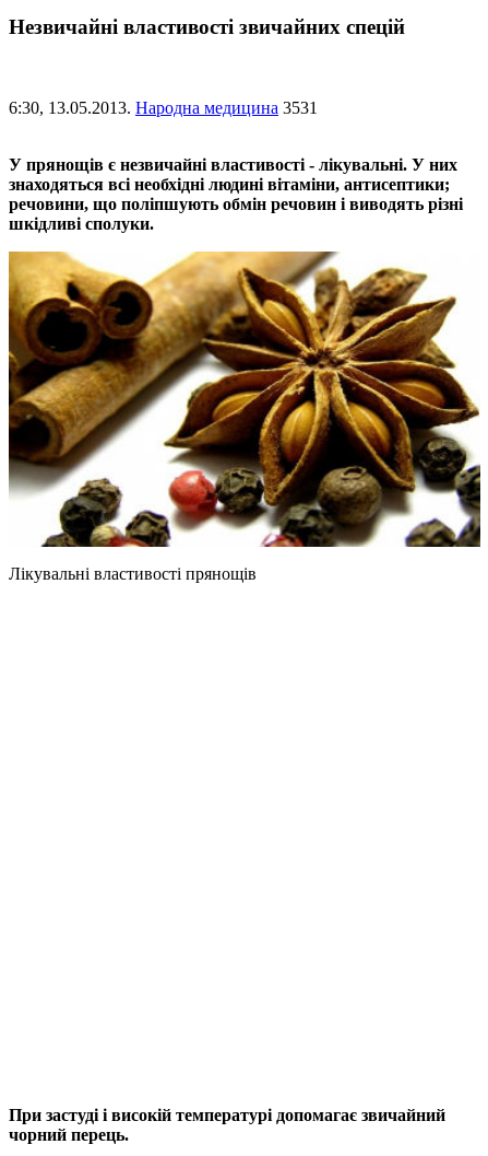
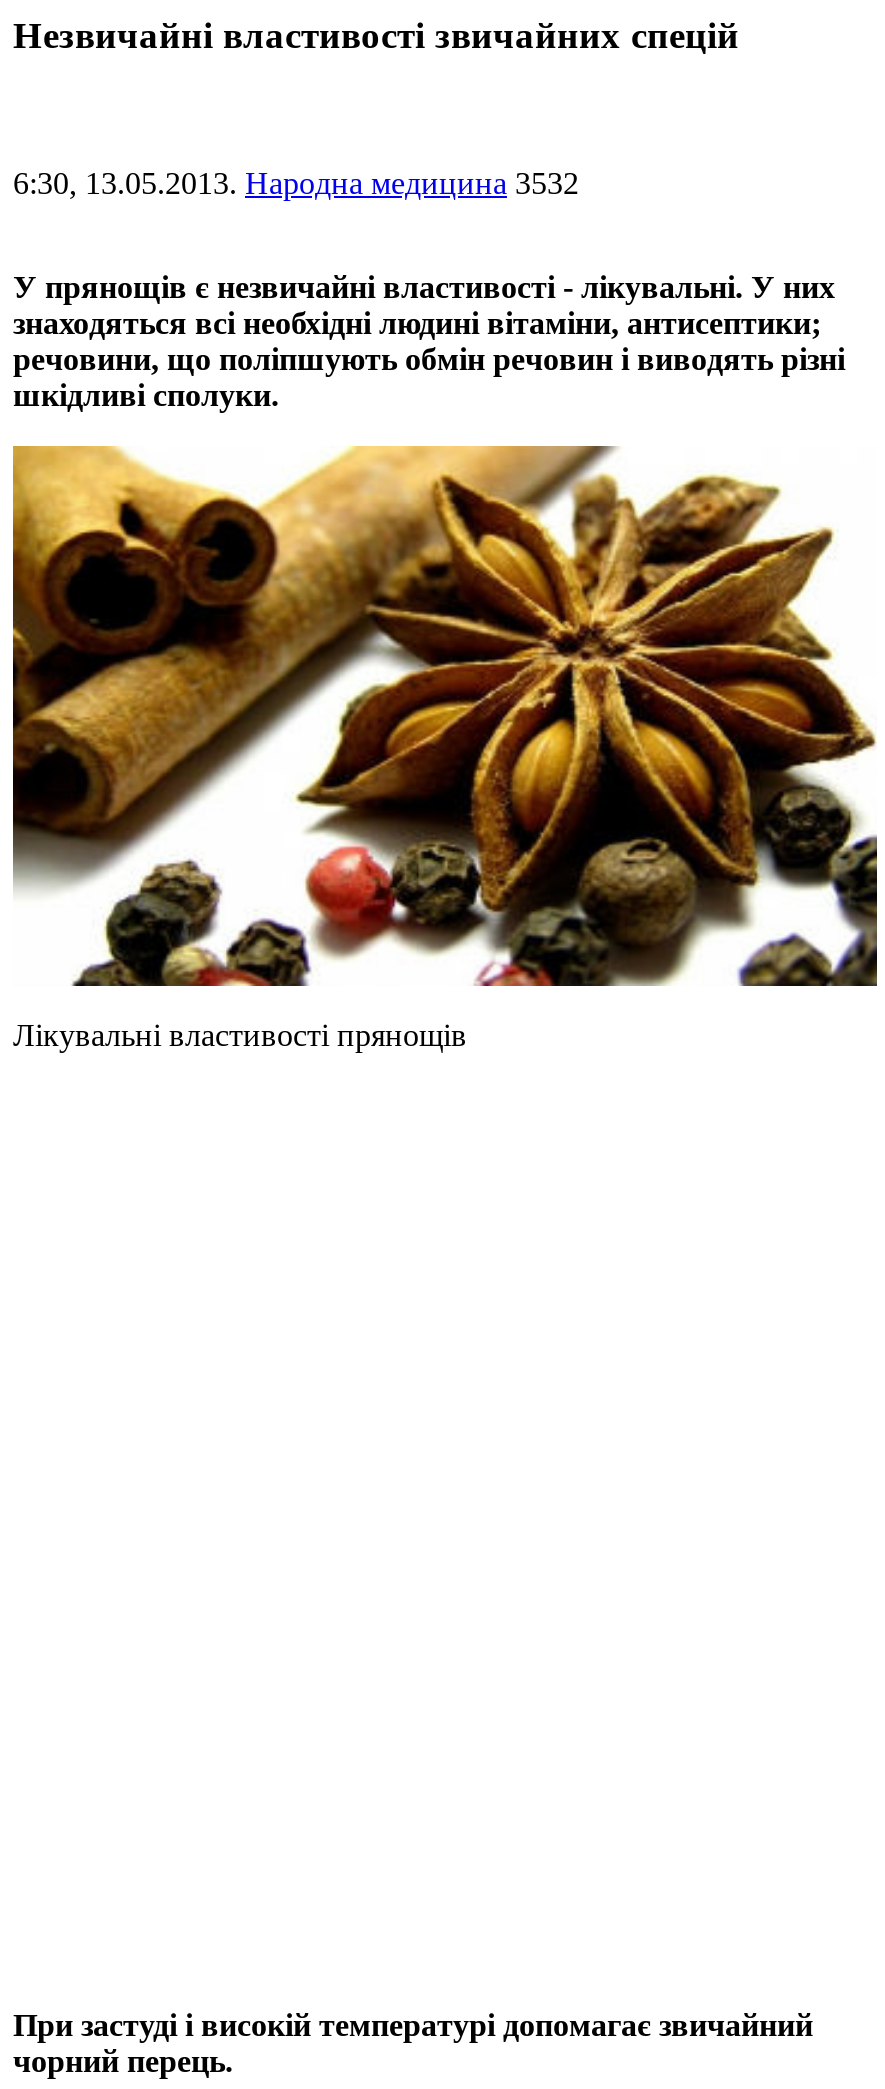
- 6:30, 13.05.2013. Народна медицина 3531
+ 6:30, 13.05.2013. Народна медицина 3532
